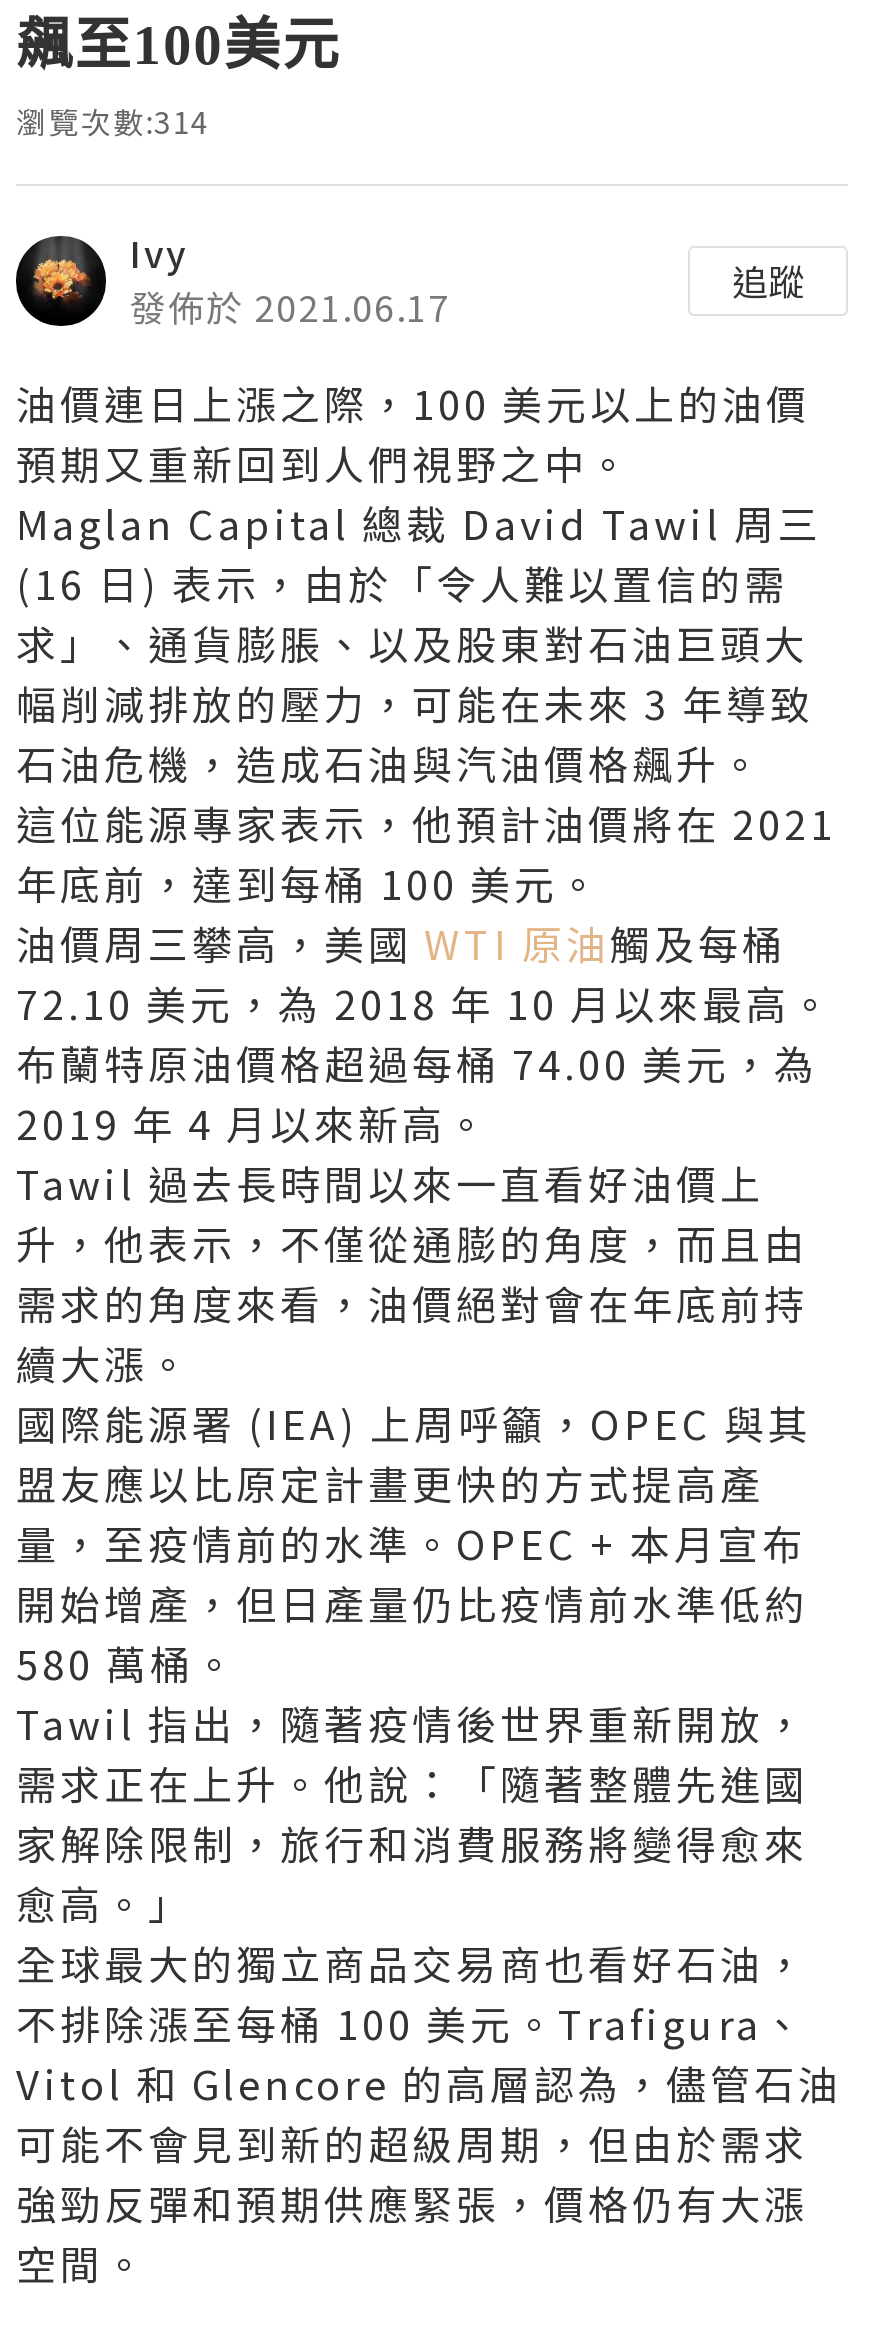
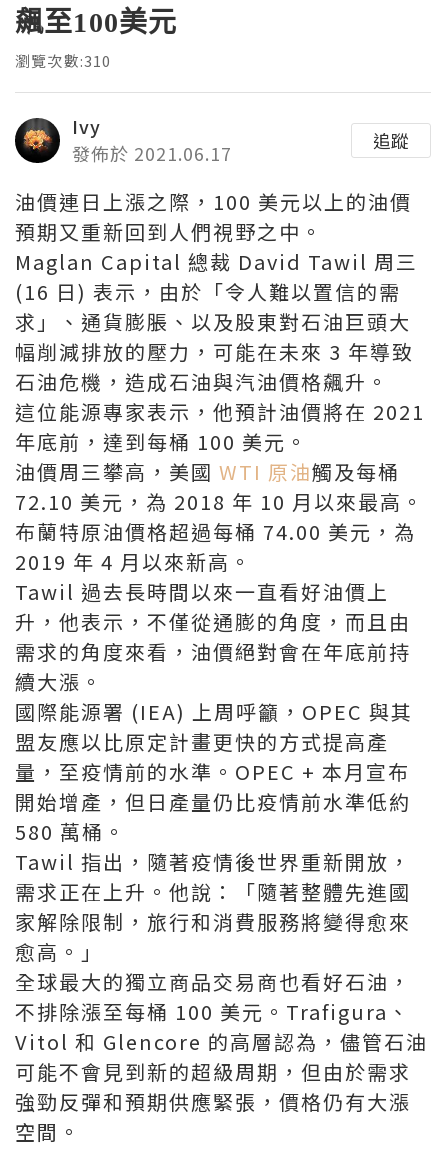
- 瀏覽次數:314
+ 瀏覽次數:310
